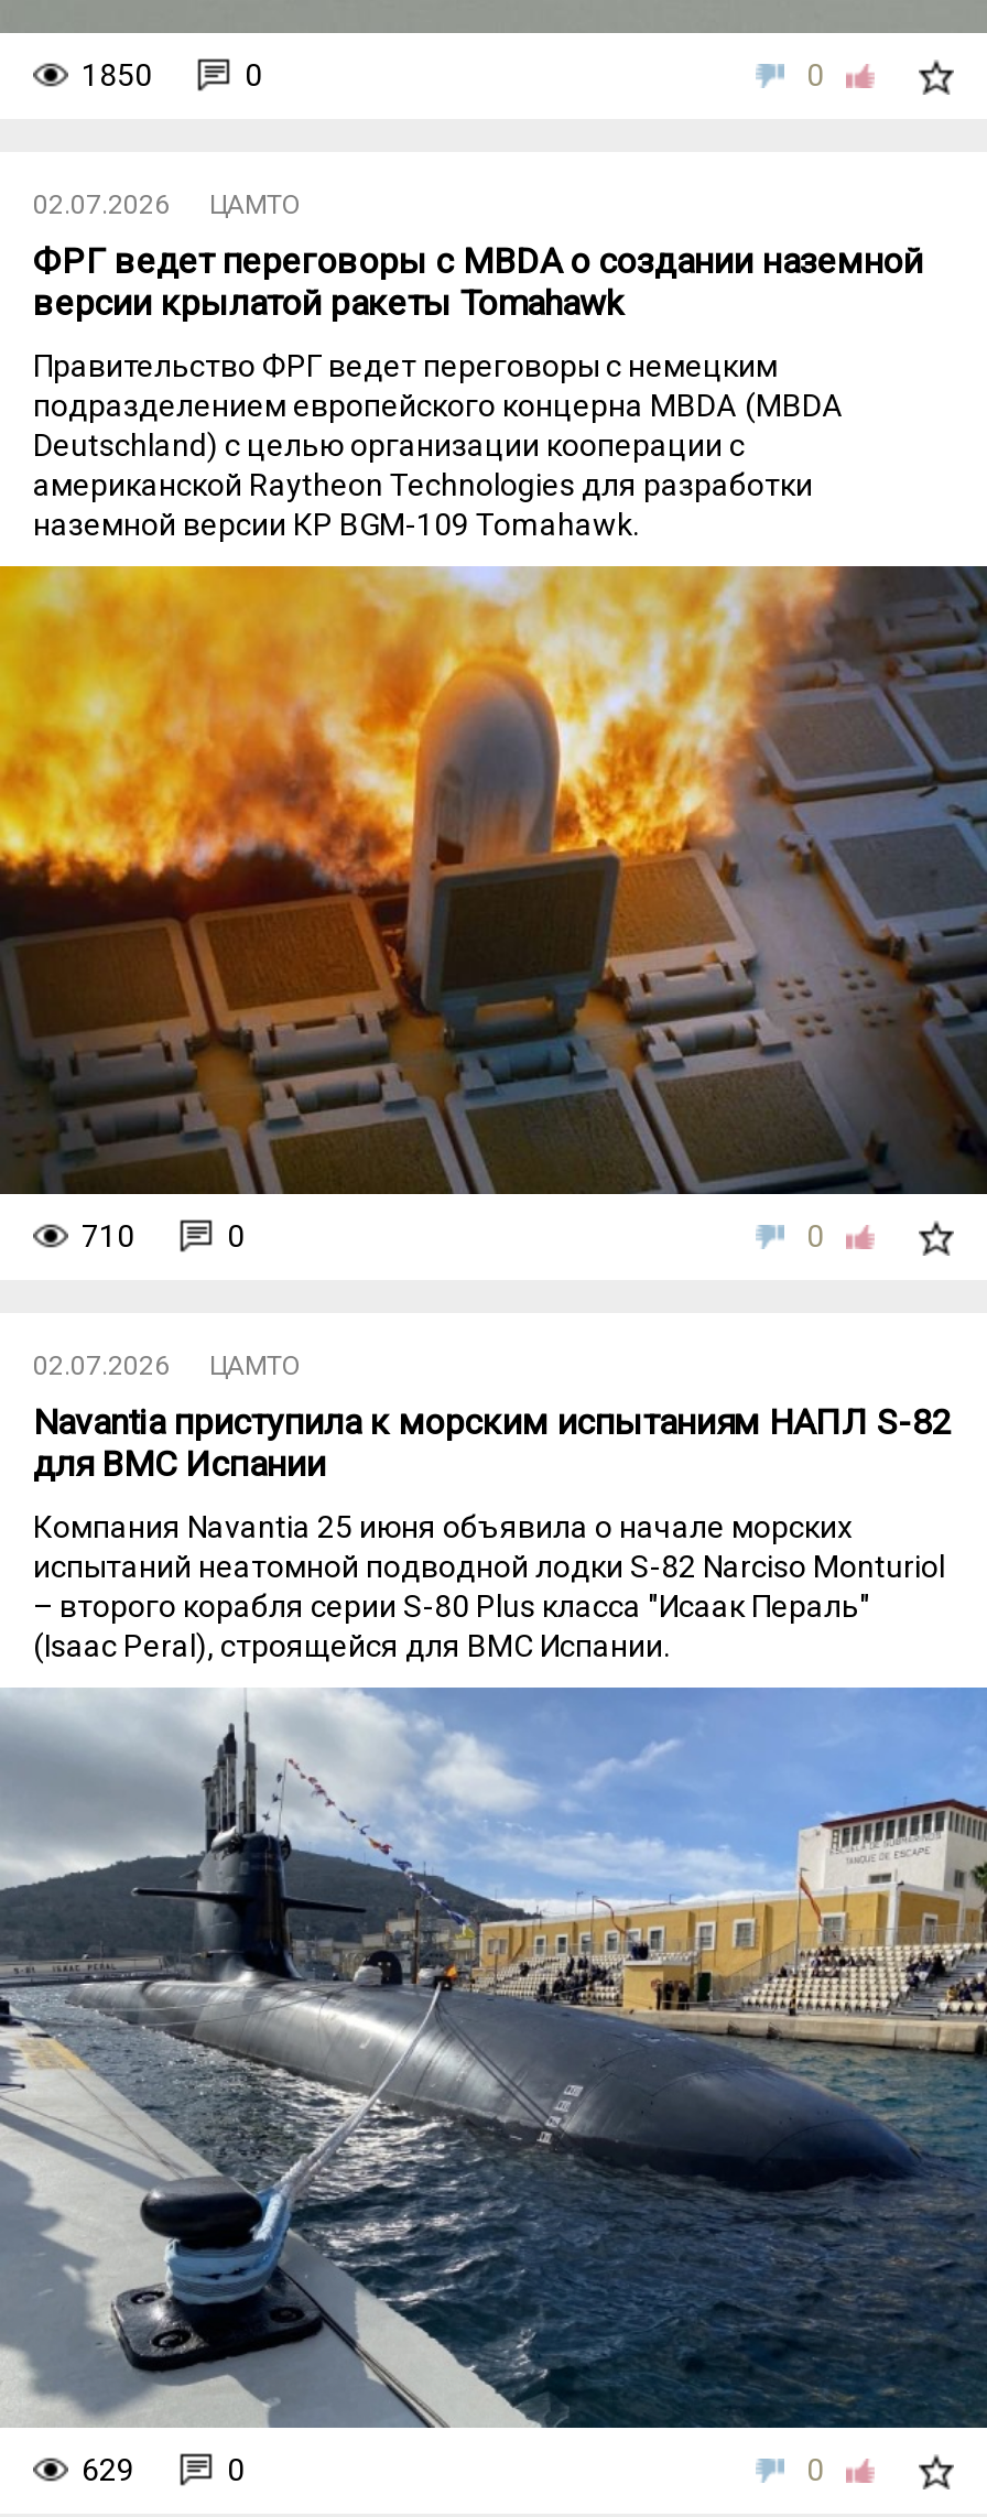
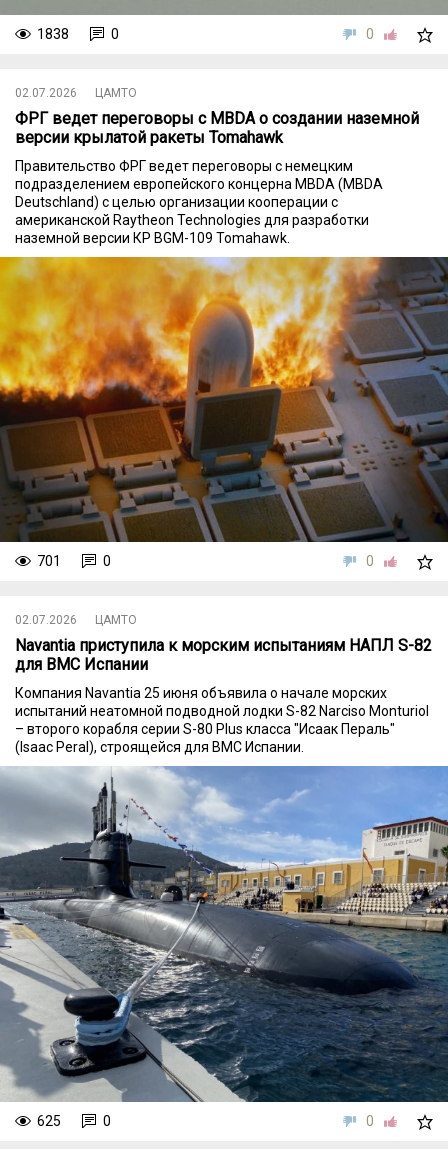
- 1850
+ 1838

- 710
+ 701

- 629
+ 625
